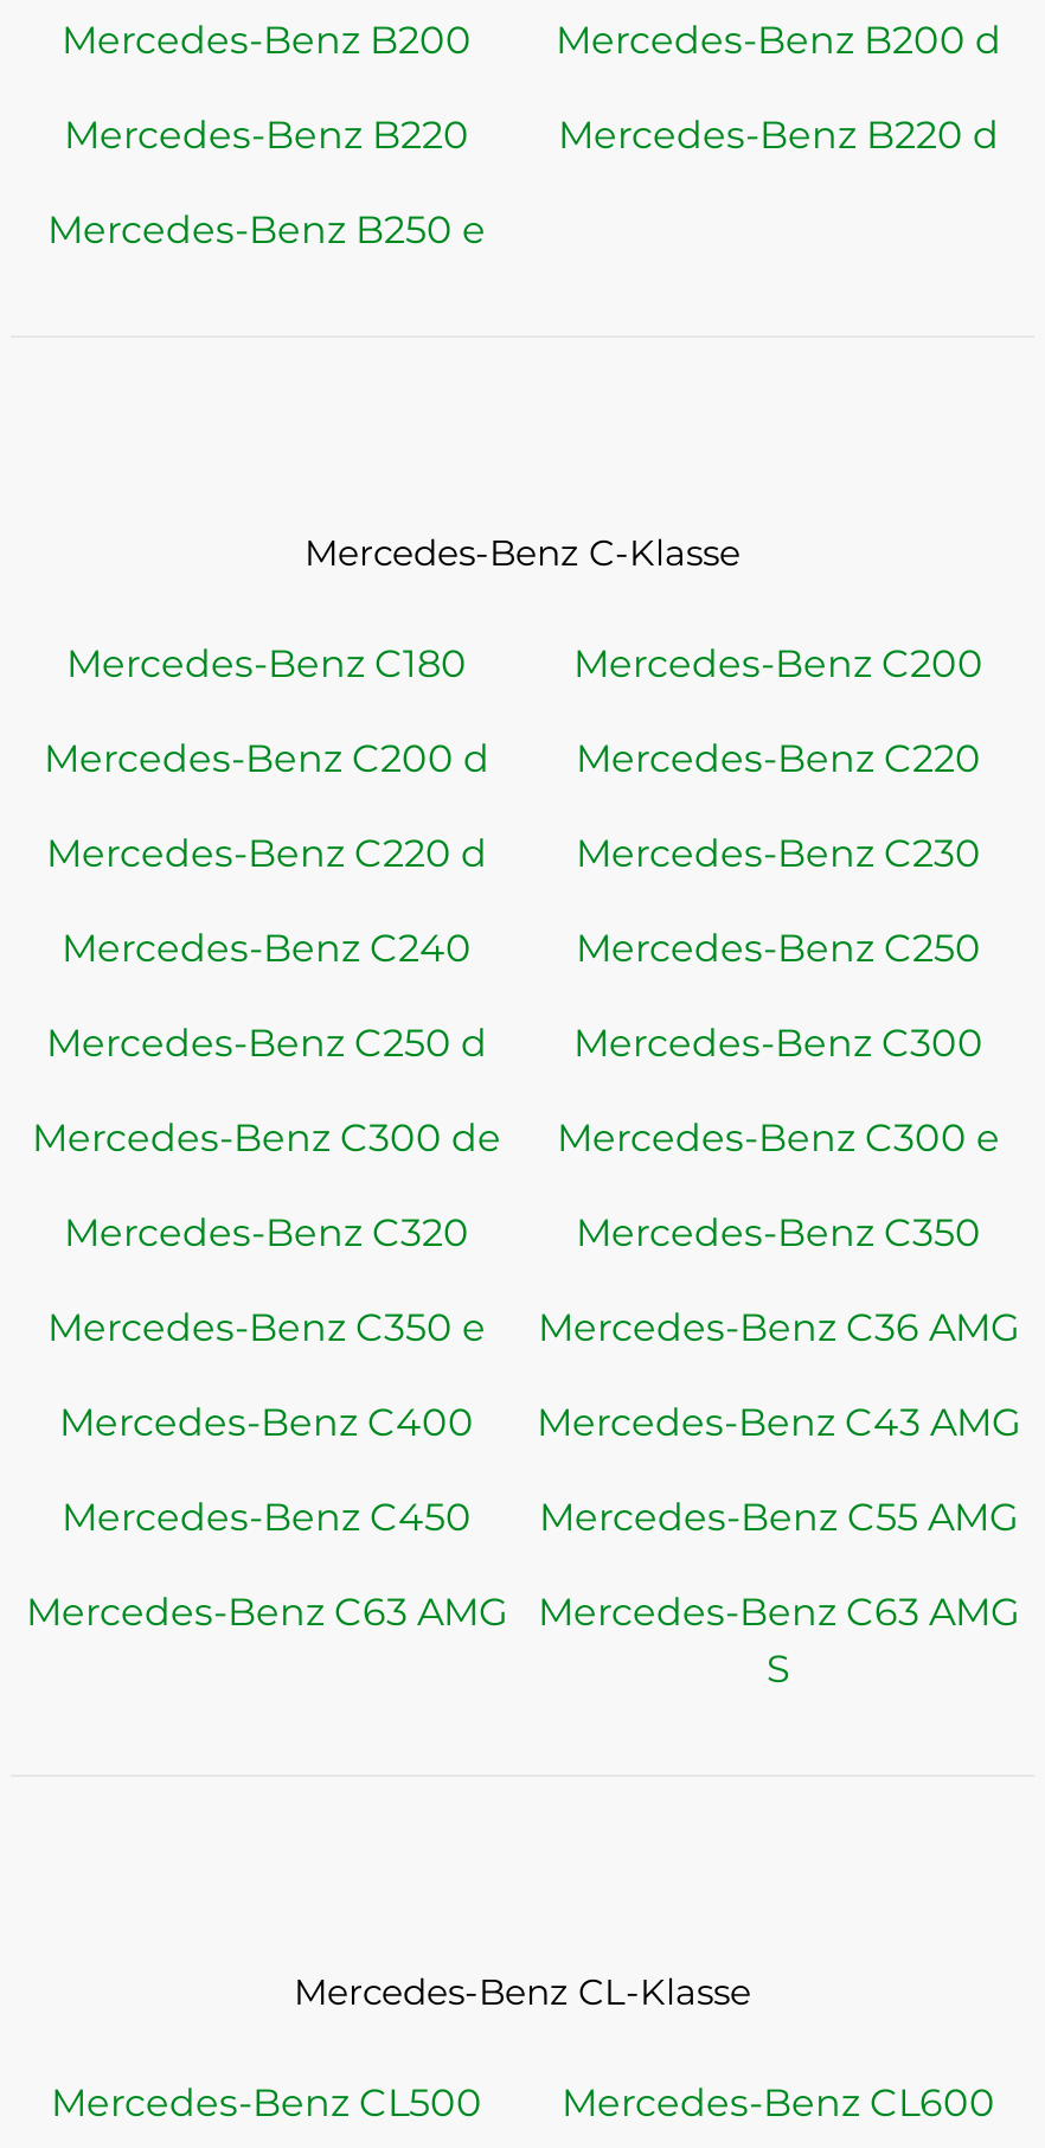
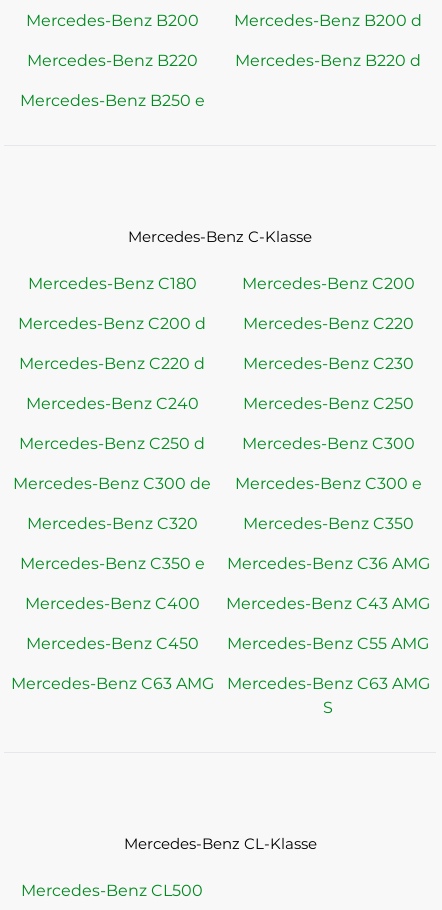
- Mercedes-Benz CL600
